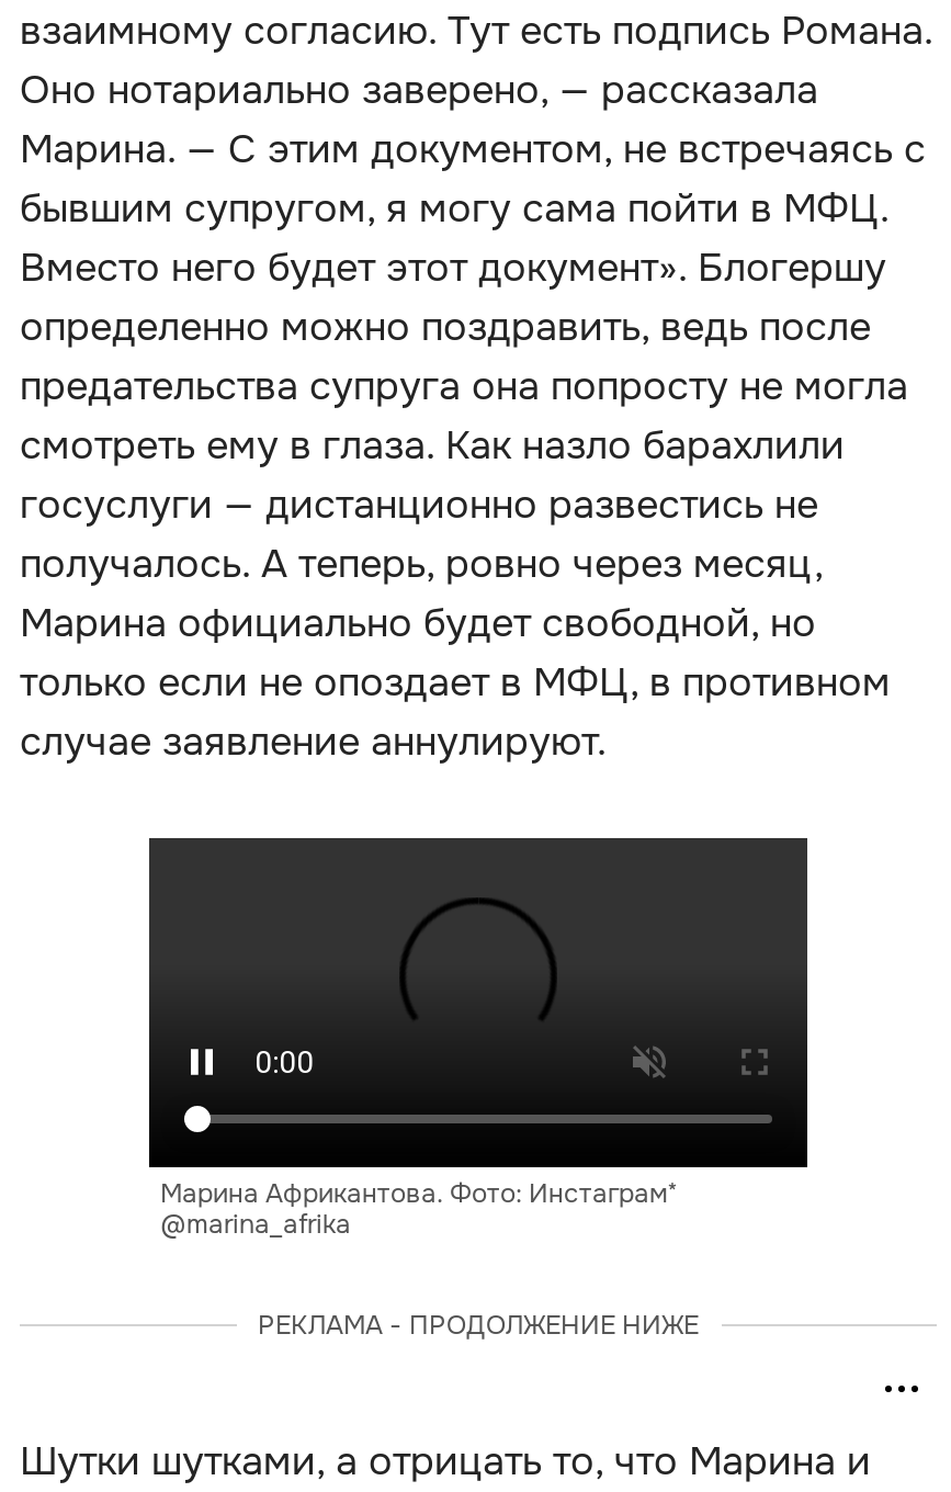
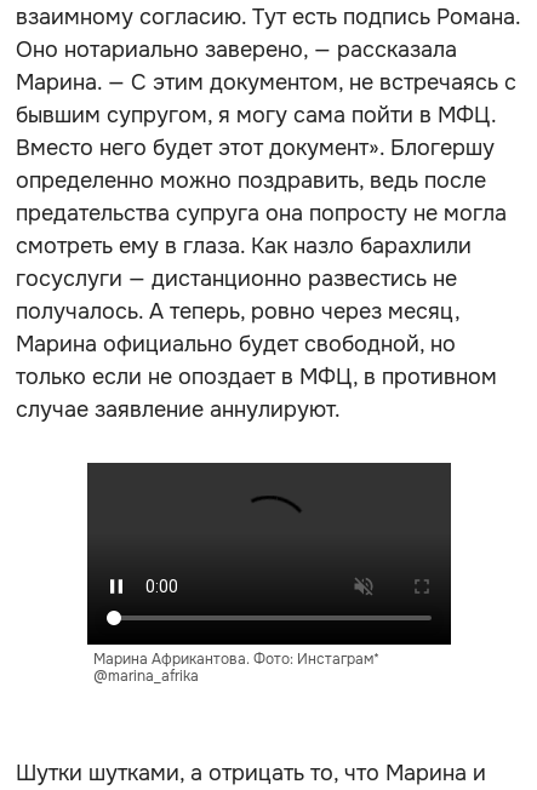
- РЕКЛАМА - ПРОДОЛЖЕНИЕ НИЖЕ
